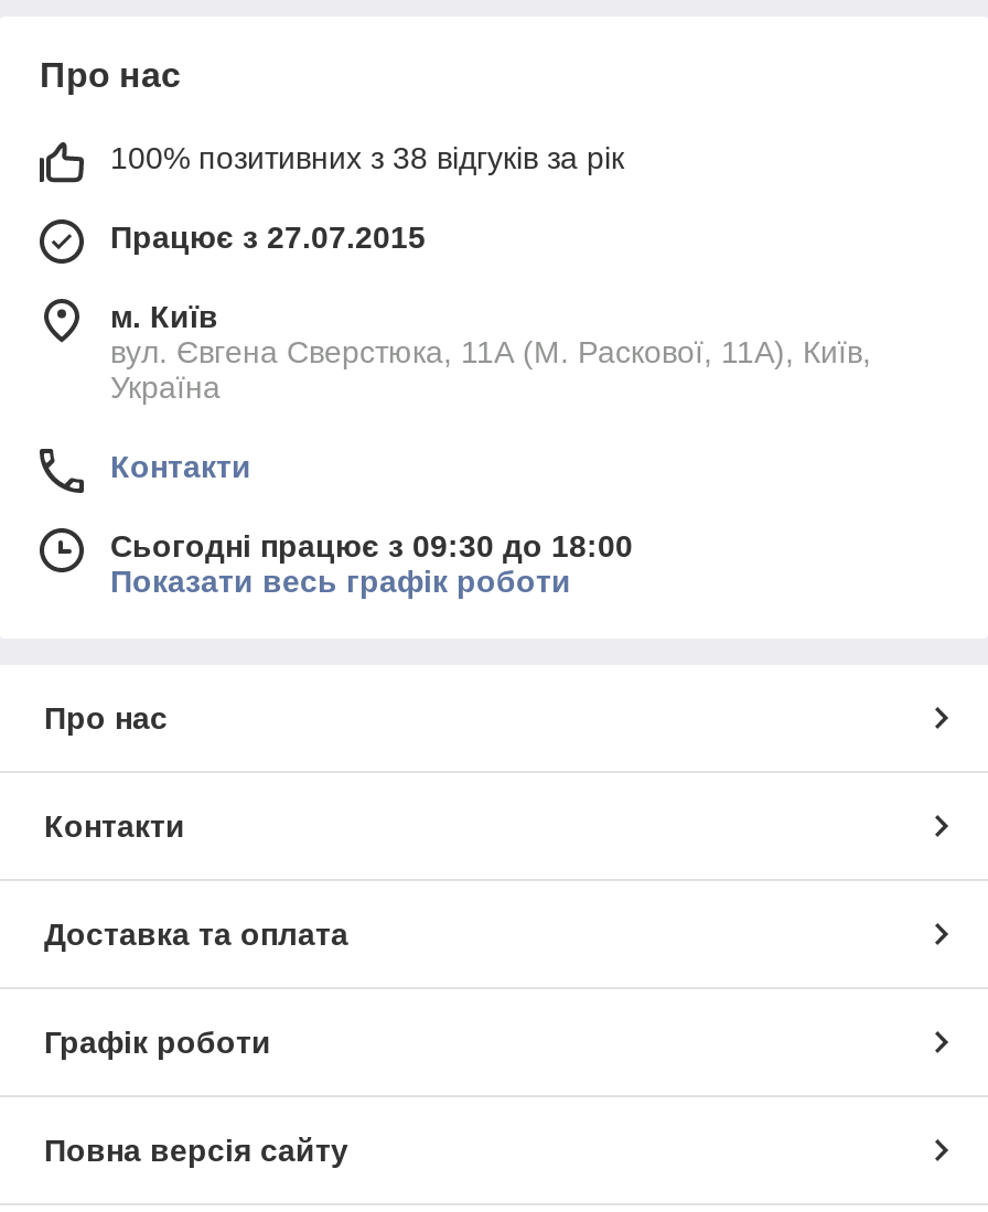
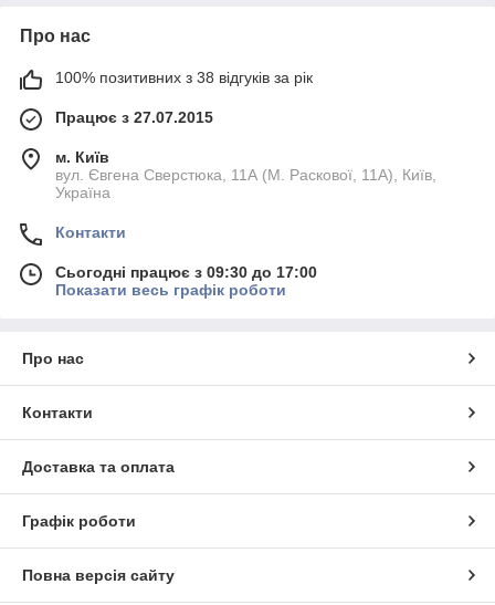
- Сьогодні працює з 09:30 до 18:00
+ Сьогодні працює з 09:30 до 17:00
